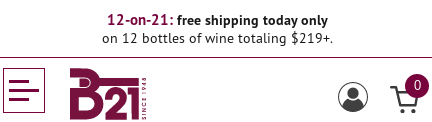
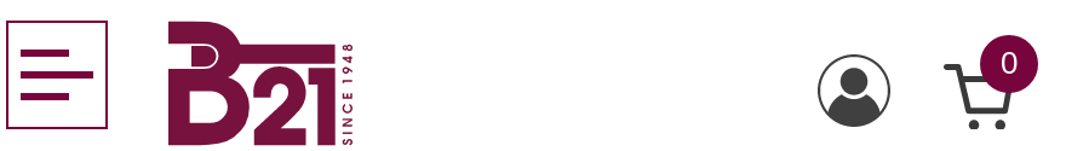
- 12-on-21: free shipping today only
- on 12 bottles of wine totaling $219+.
